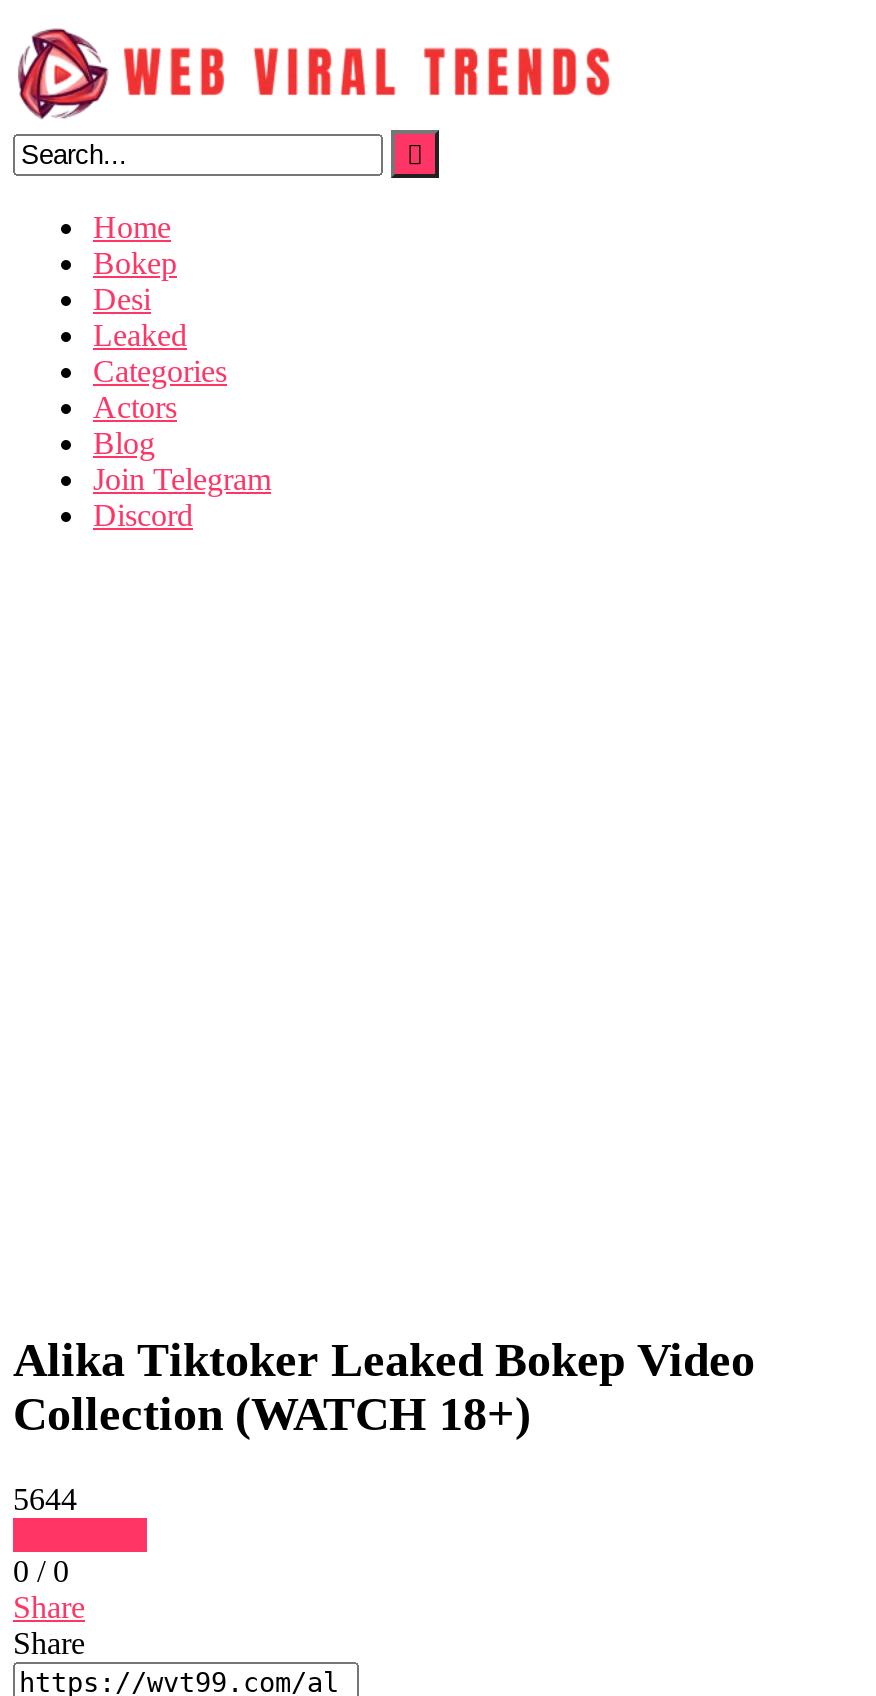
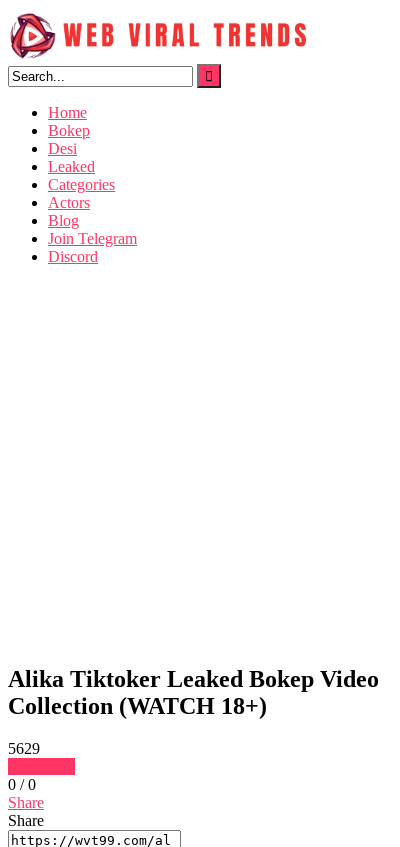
- 5644
+ 5629
